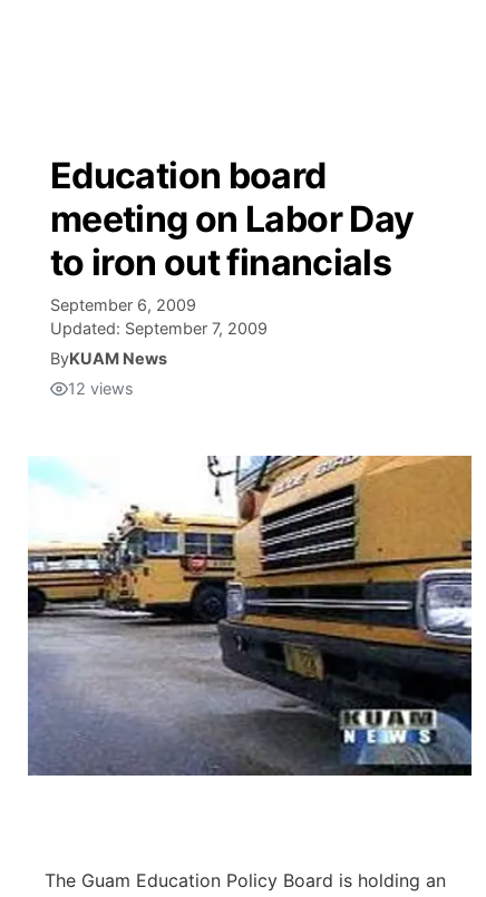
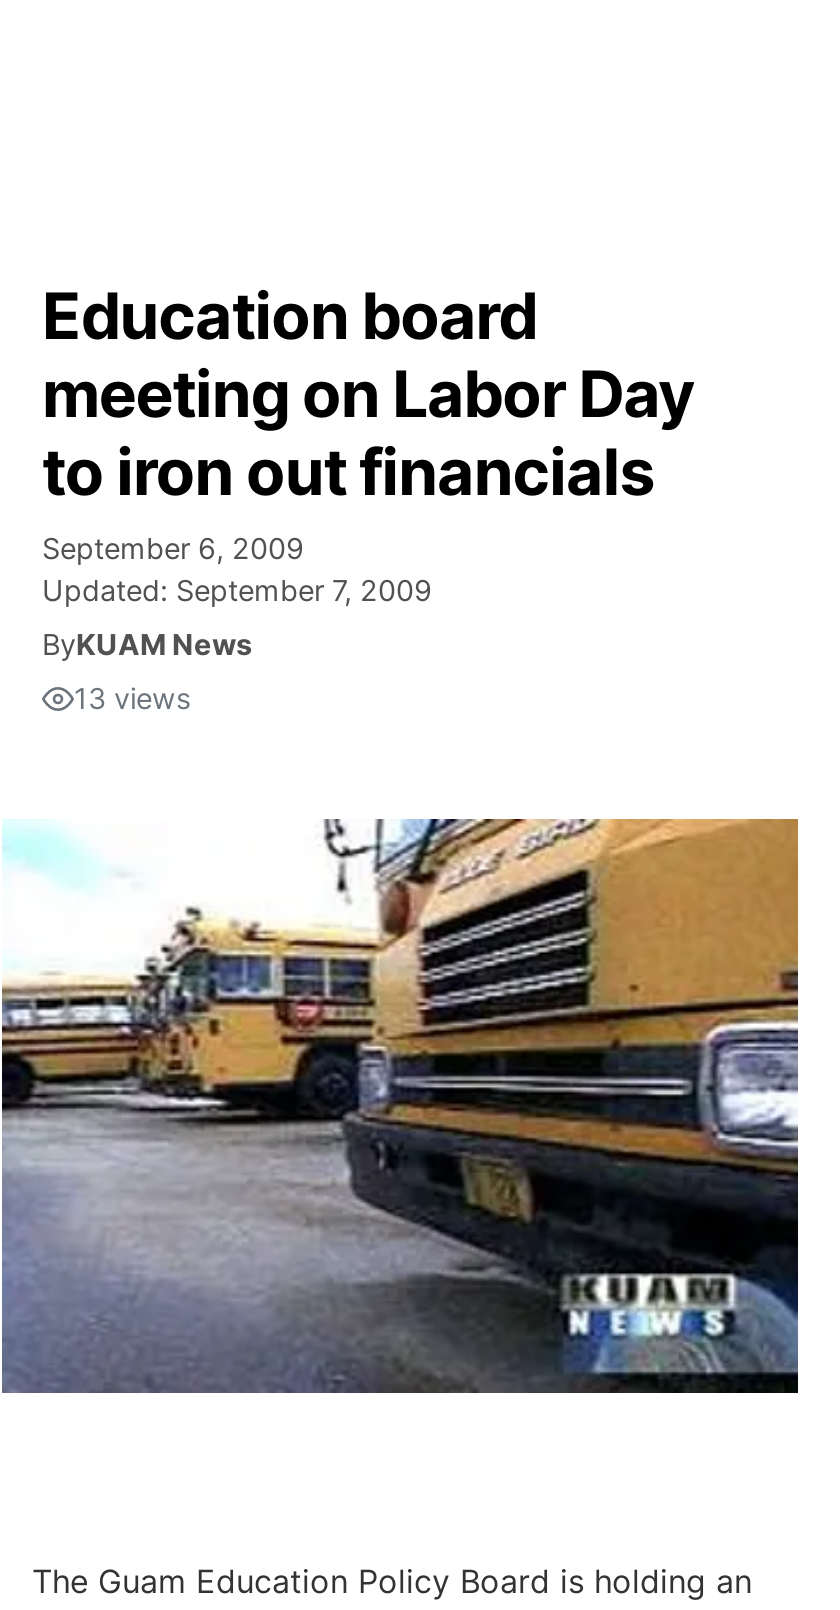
- 12 views
+ 13 views
